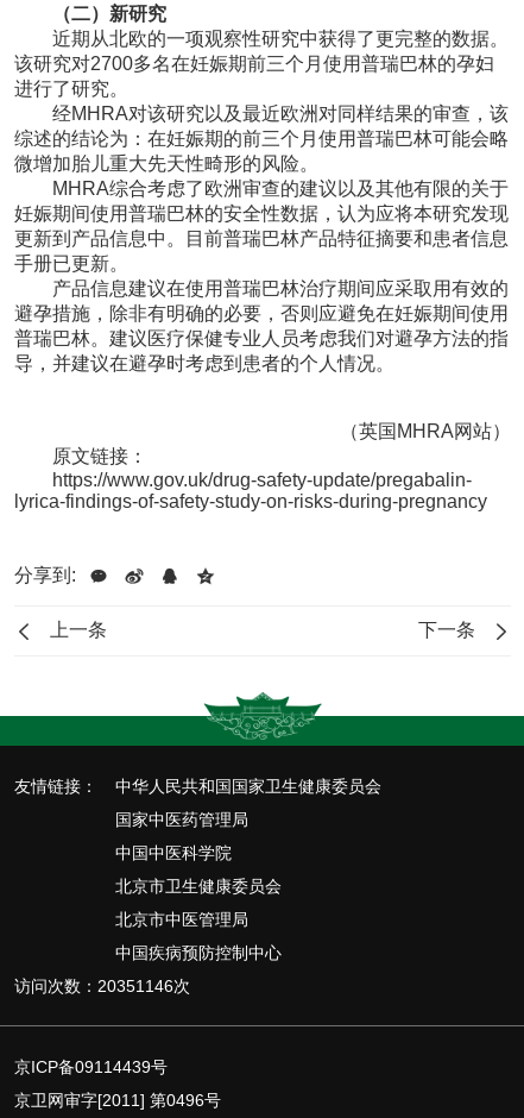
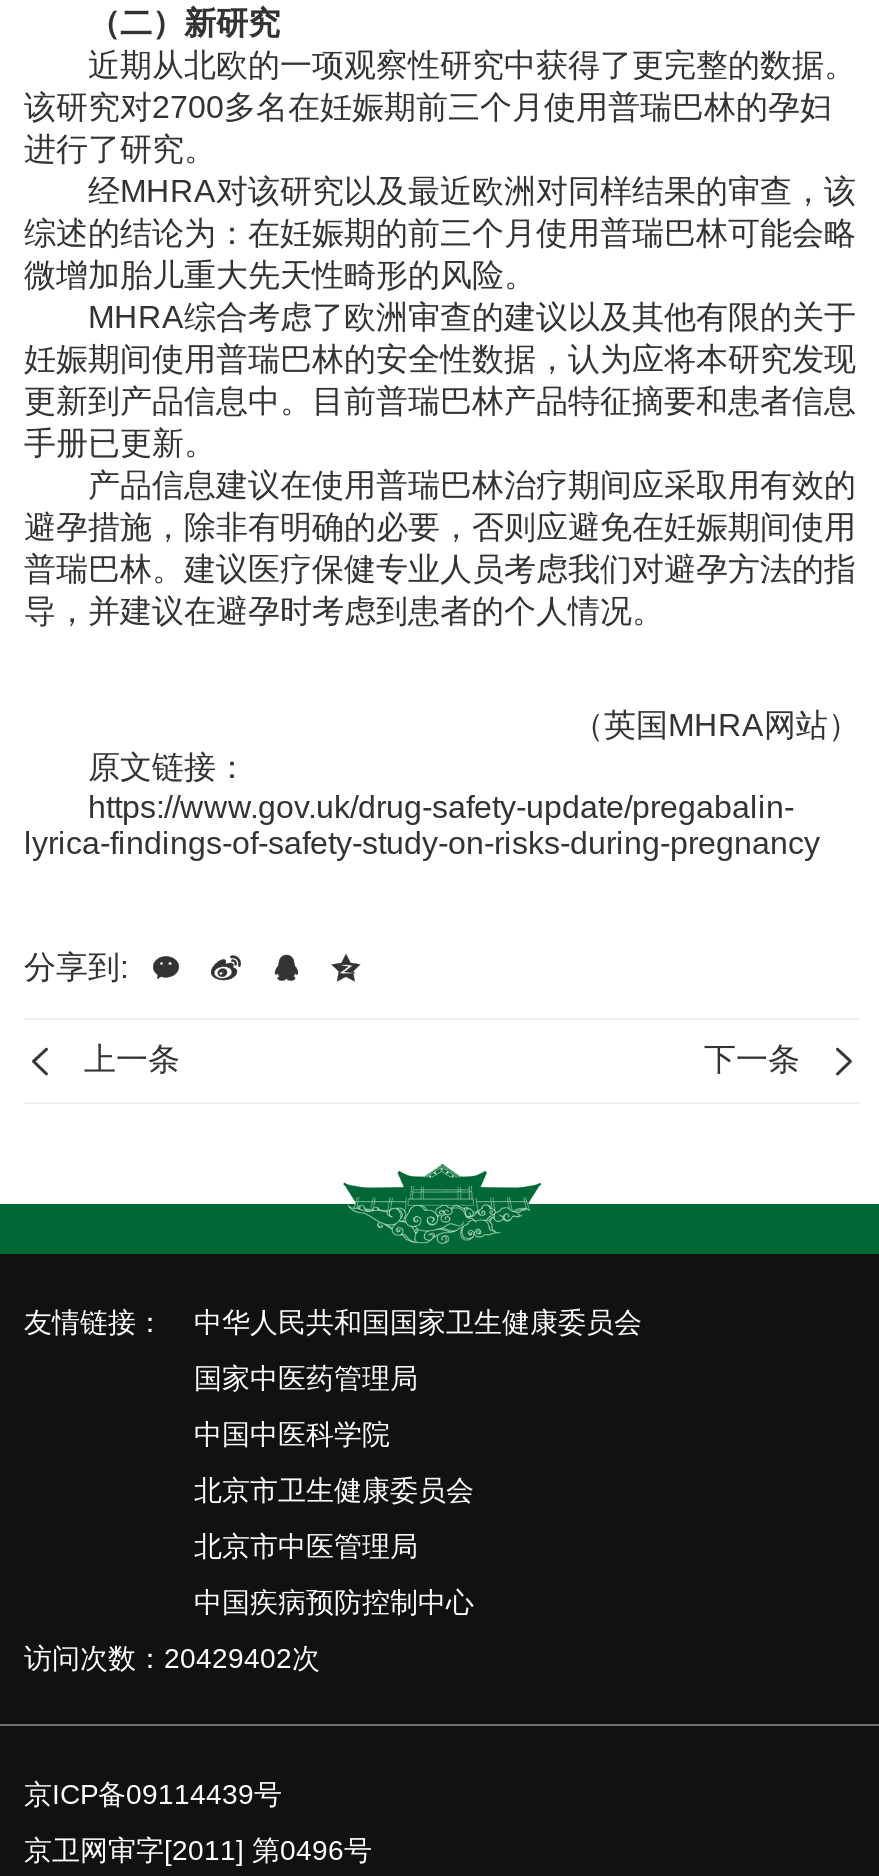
- 访问次数：20351146次
+ 访问次数：20429402次
